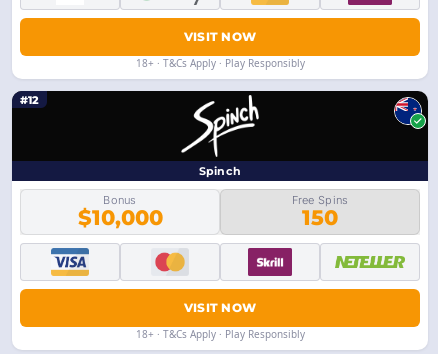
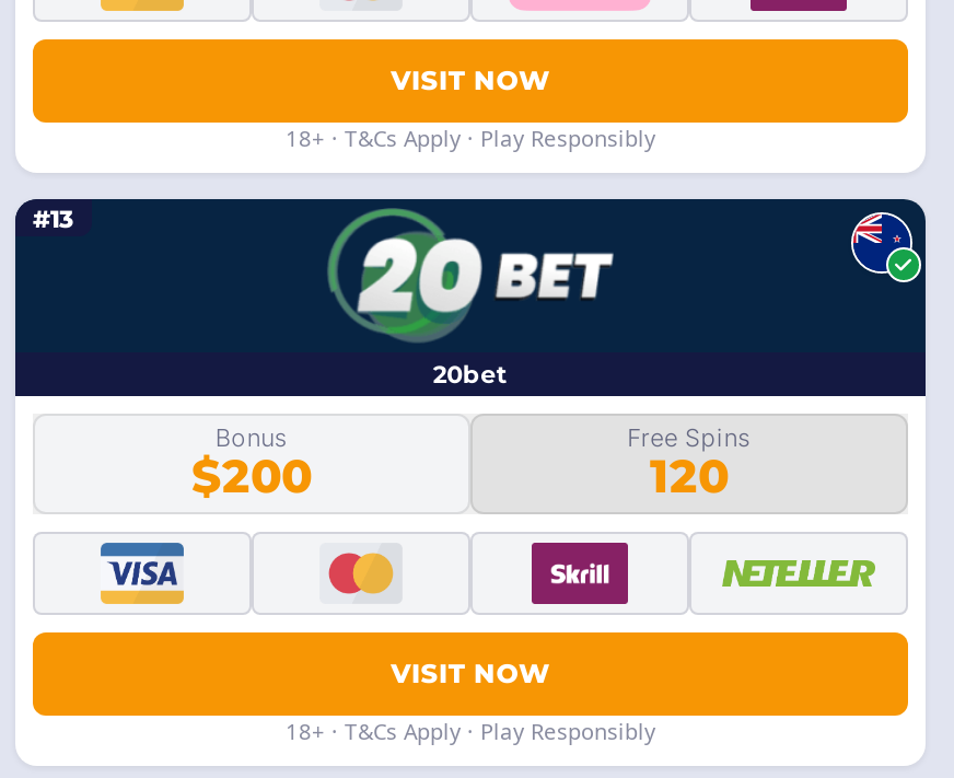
- [image]
- #12
+ [image]
+ #13

- Spinch
+ 20bet

- $10,000
+ $200

- 150
+ 120
